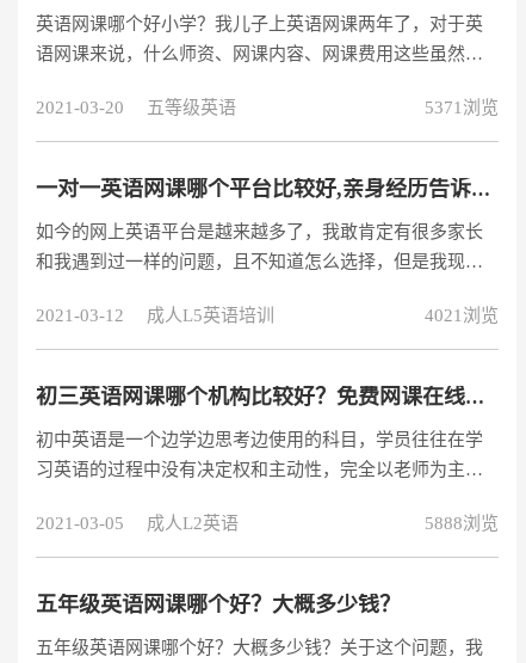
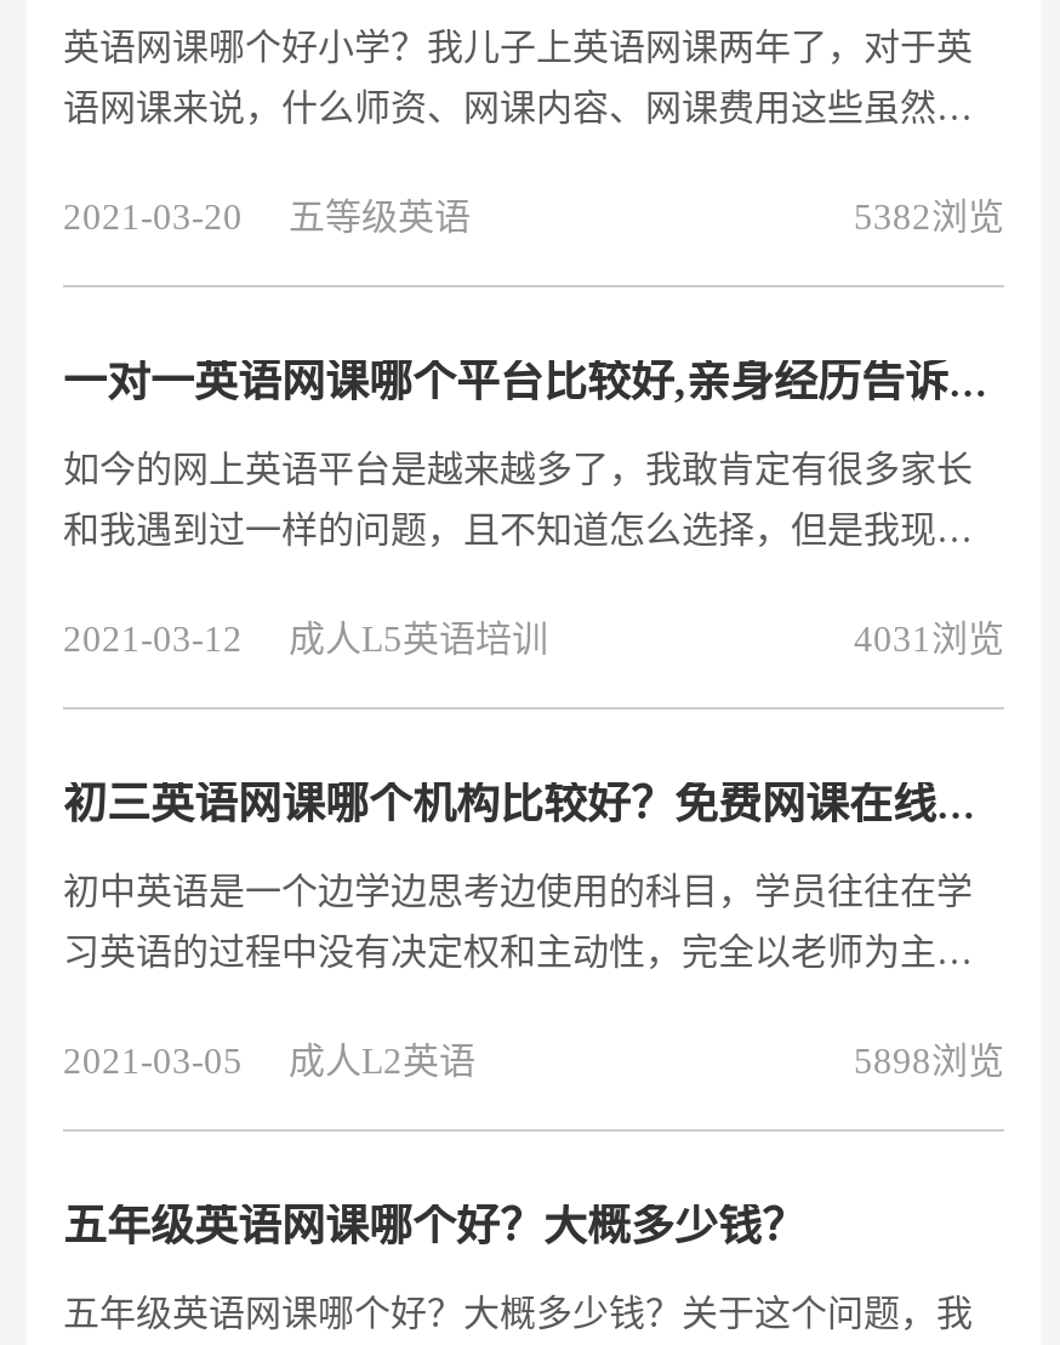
- 5371浏览
+ 5382浏览

- 4021浏览
+ 4031浏览

- 5888浏览
+ 5898浏览
